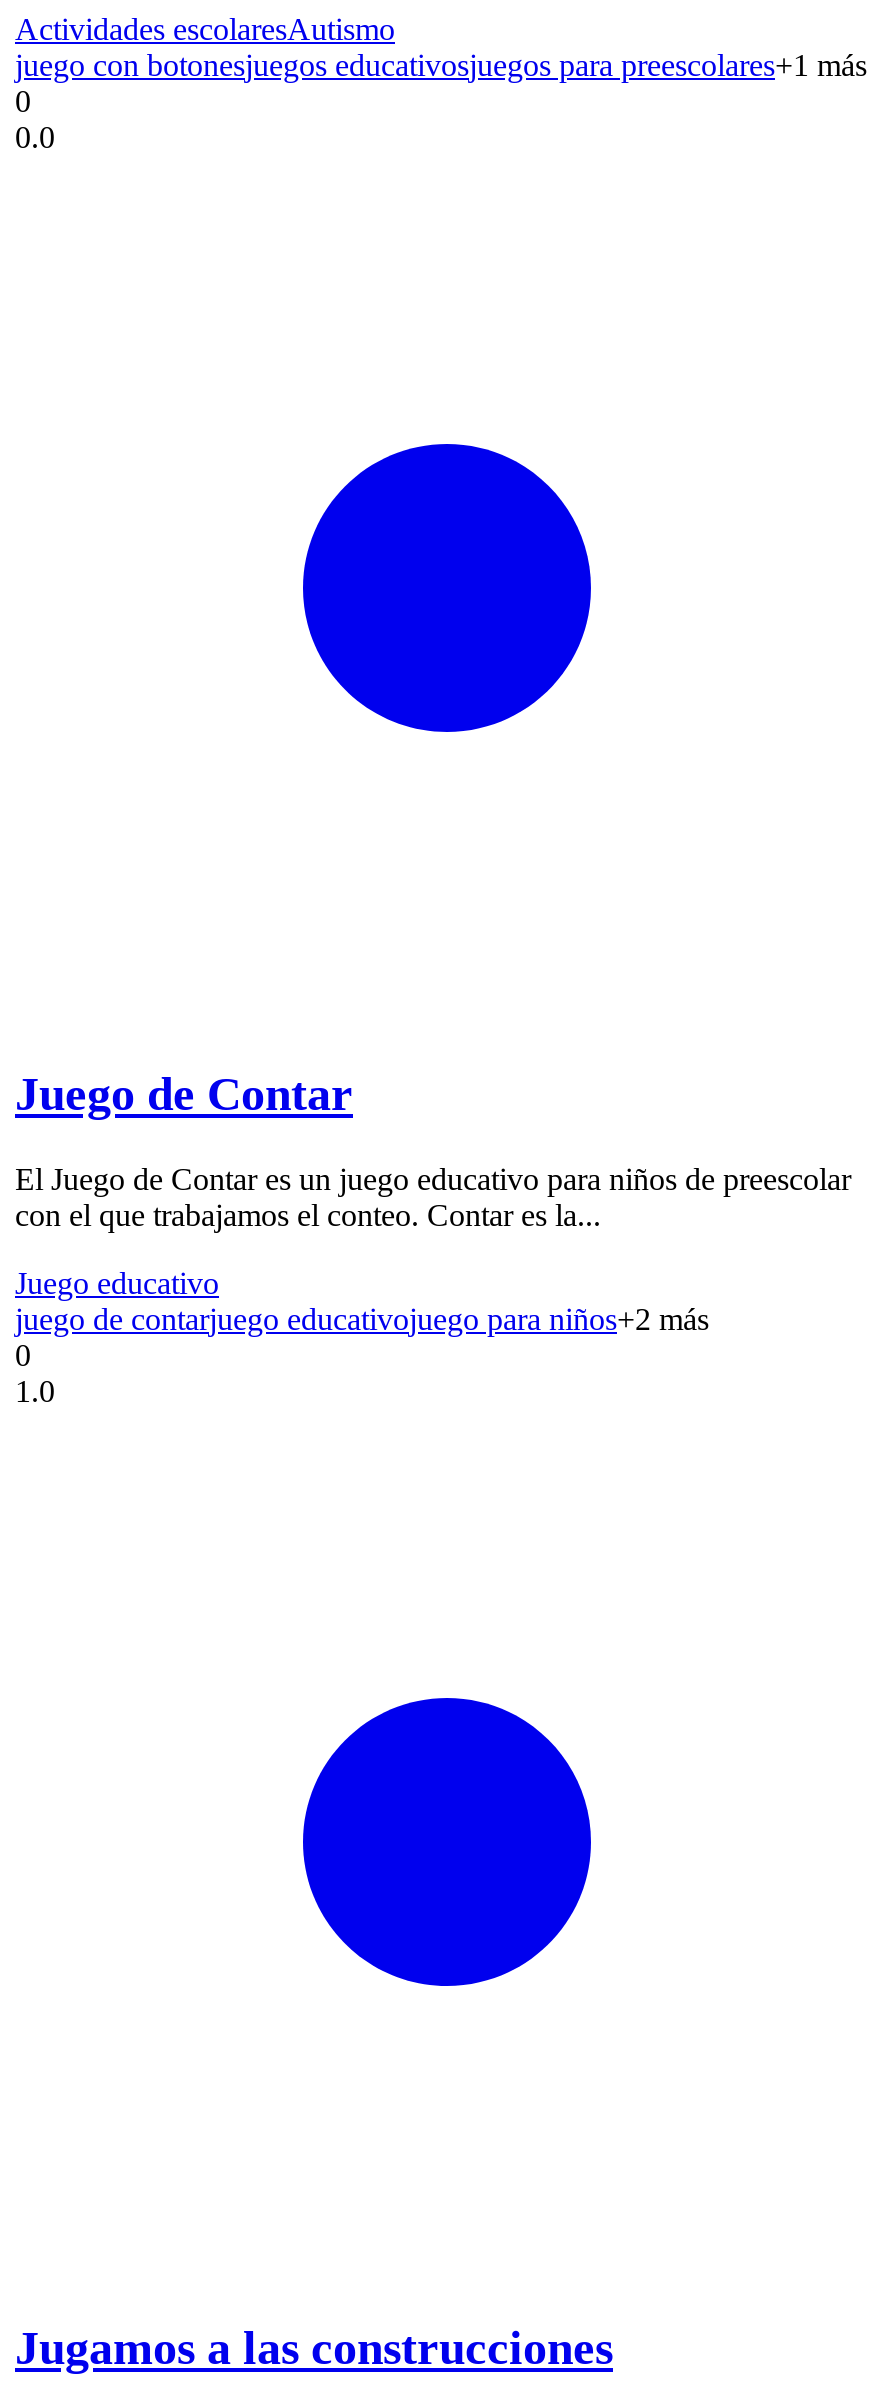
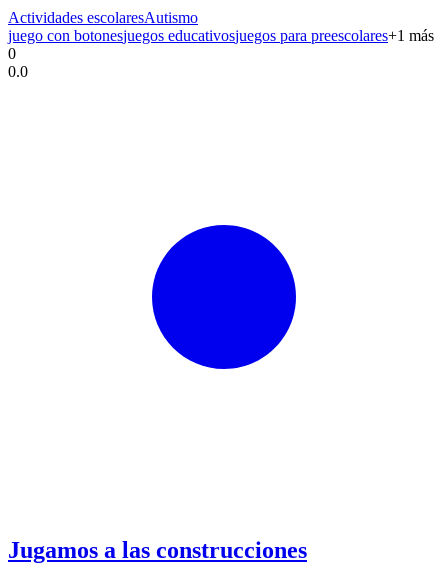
- Juego de Contar
- El Juego de Contar es un juego educativo para niños de preescolar
- con el que trabajamos el conteo. Contar es la...
- Juego educativo
- juego de contarjuego educativojuego para niños+2 más
- 0
- 1.0
